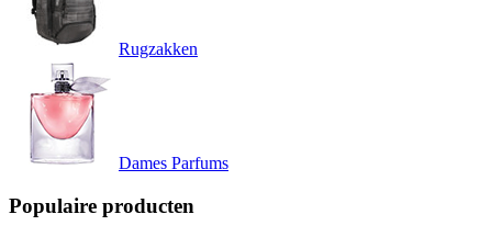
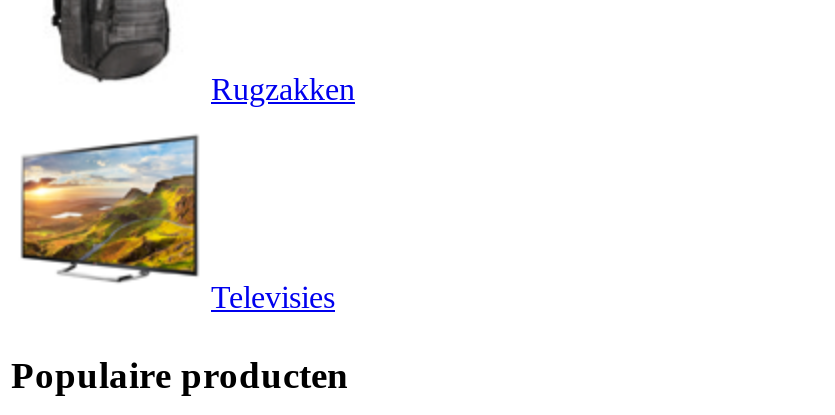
- [image]
- Dames Parfums
+ [image]
+ Televisies
